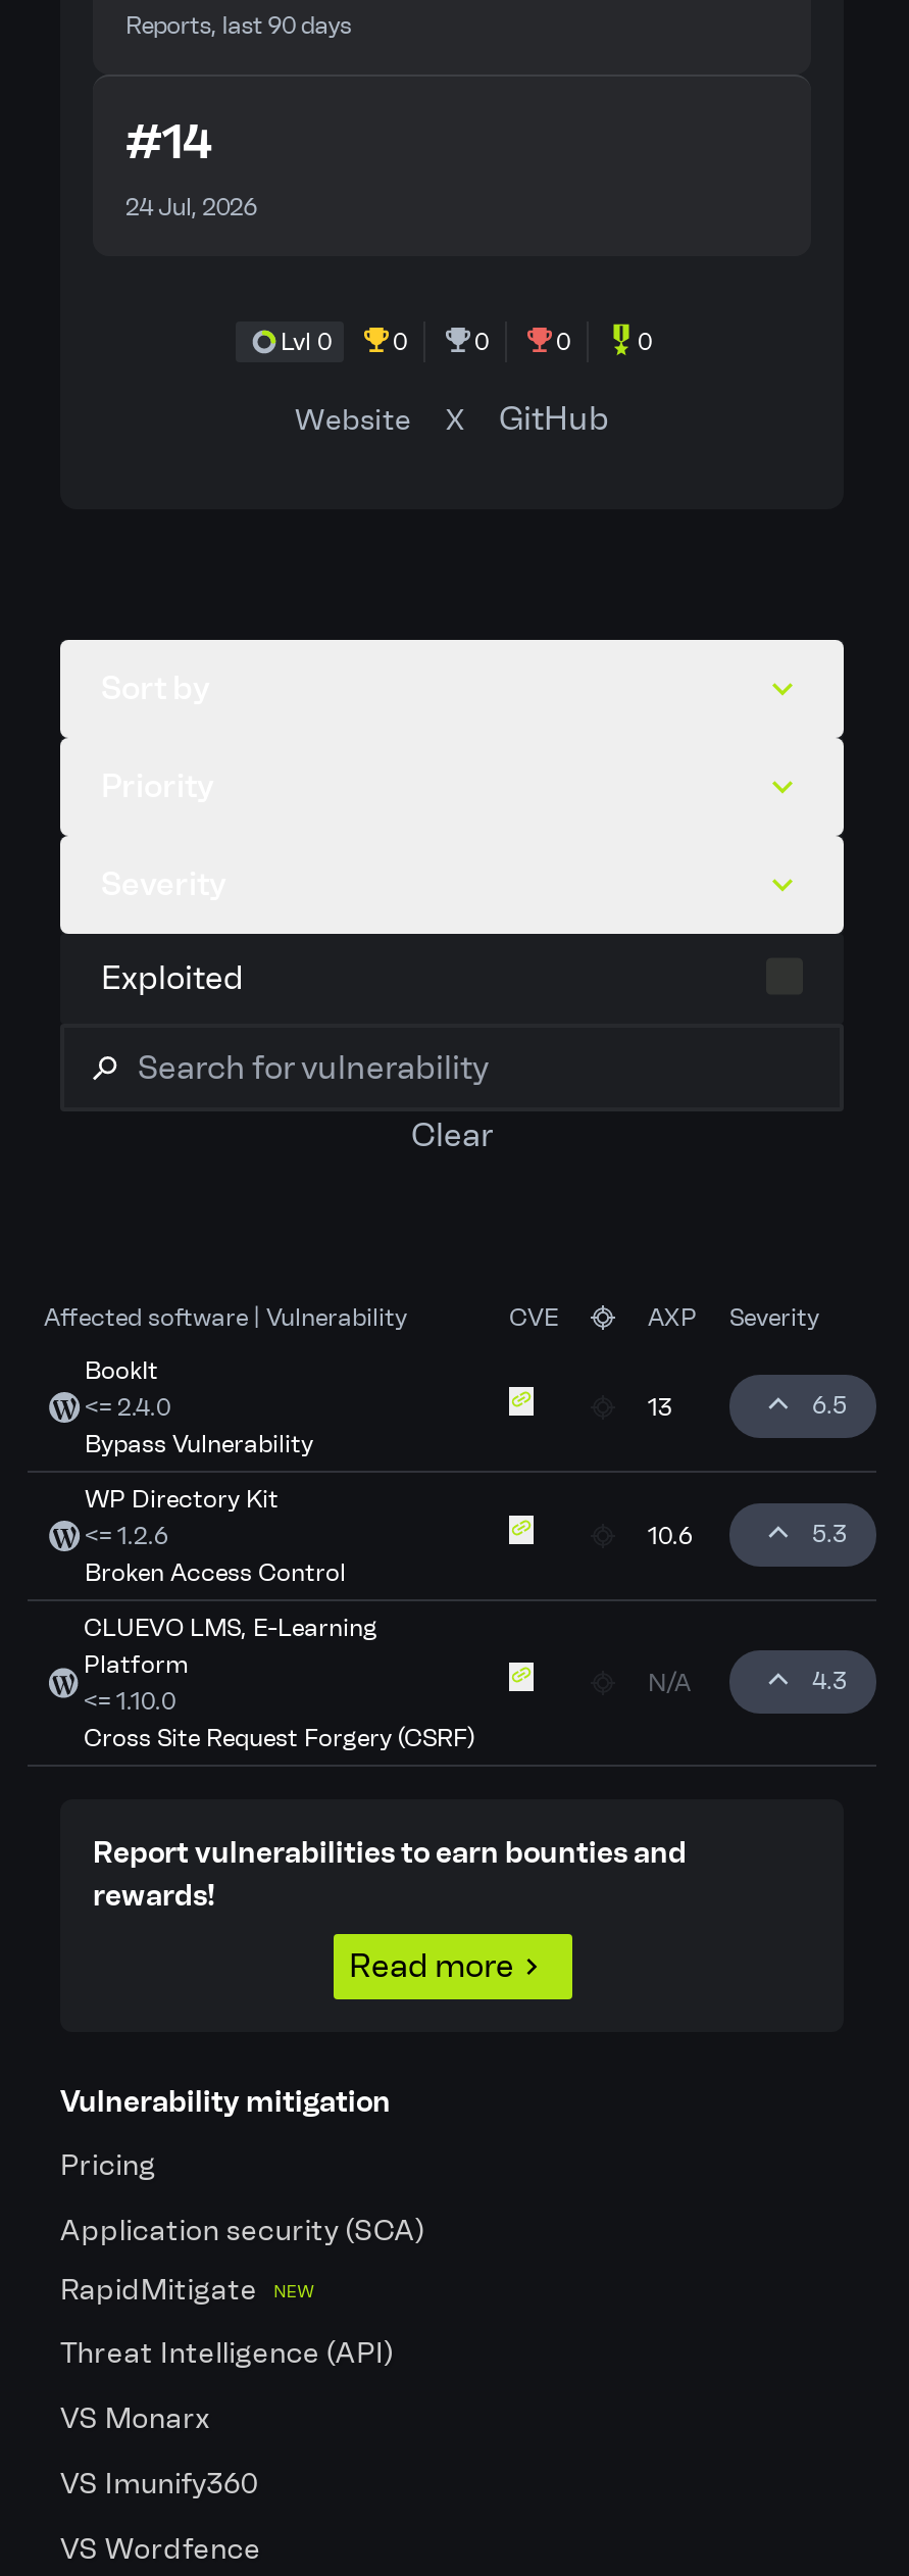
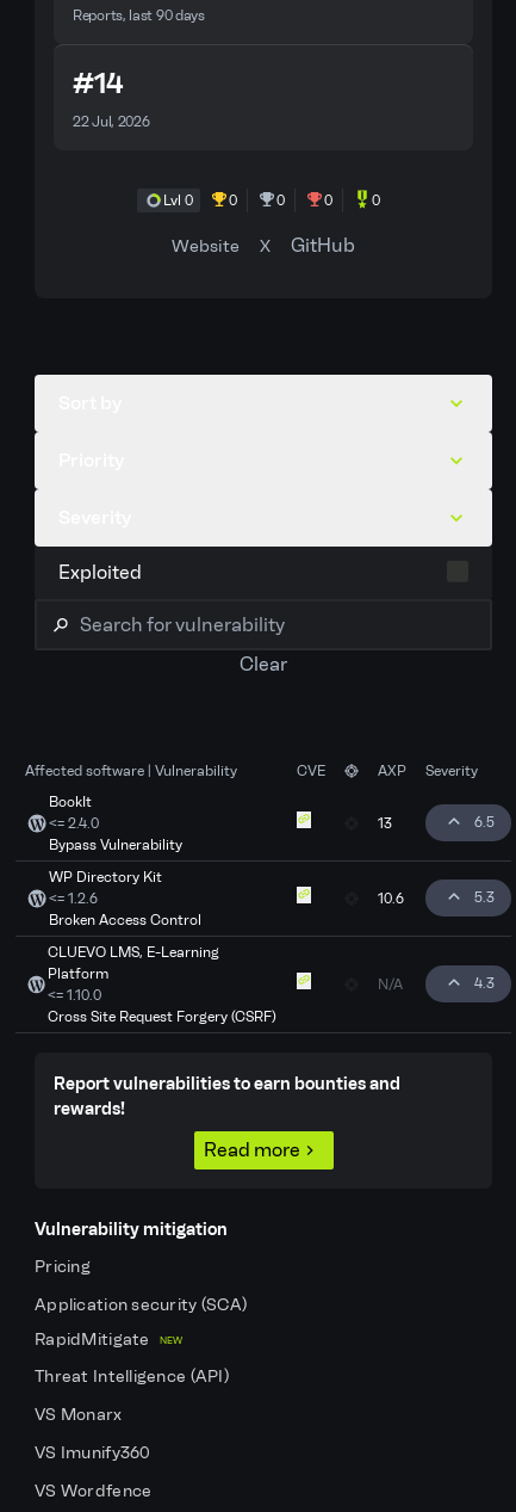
- 24 Jul, 2026
+ 22 Jul, 2026
